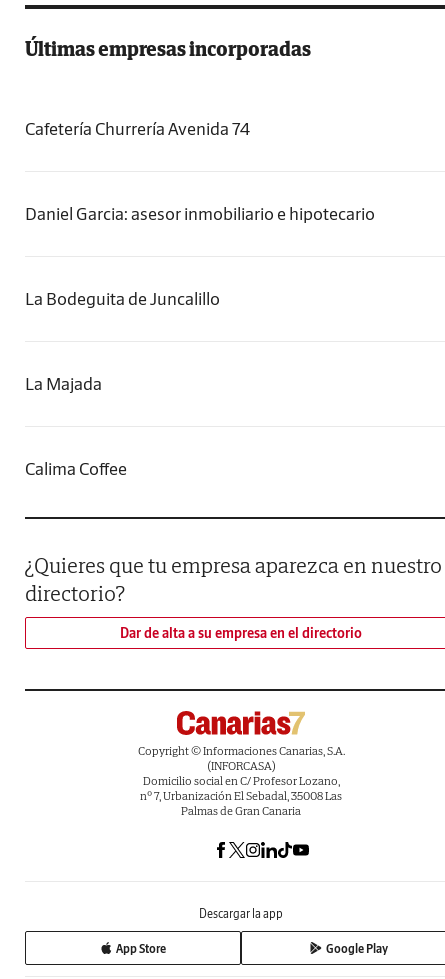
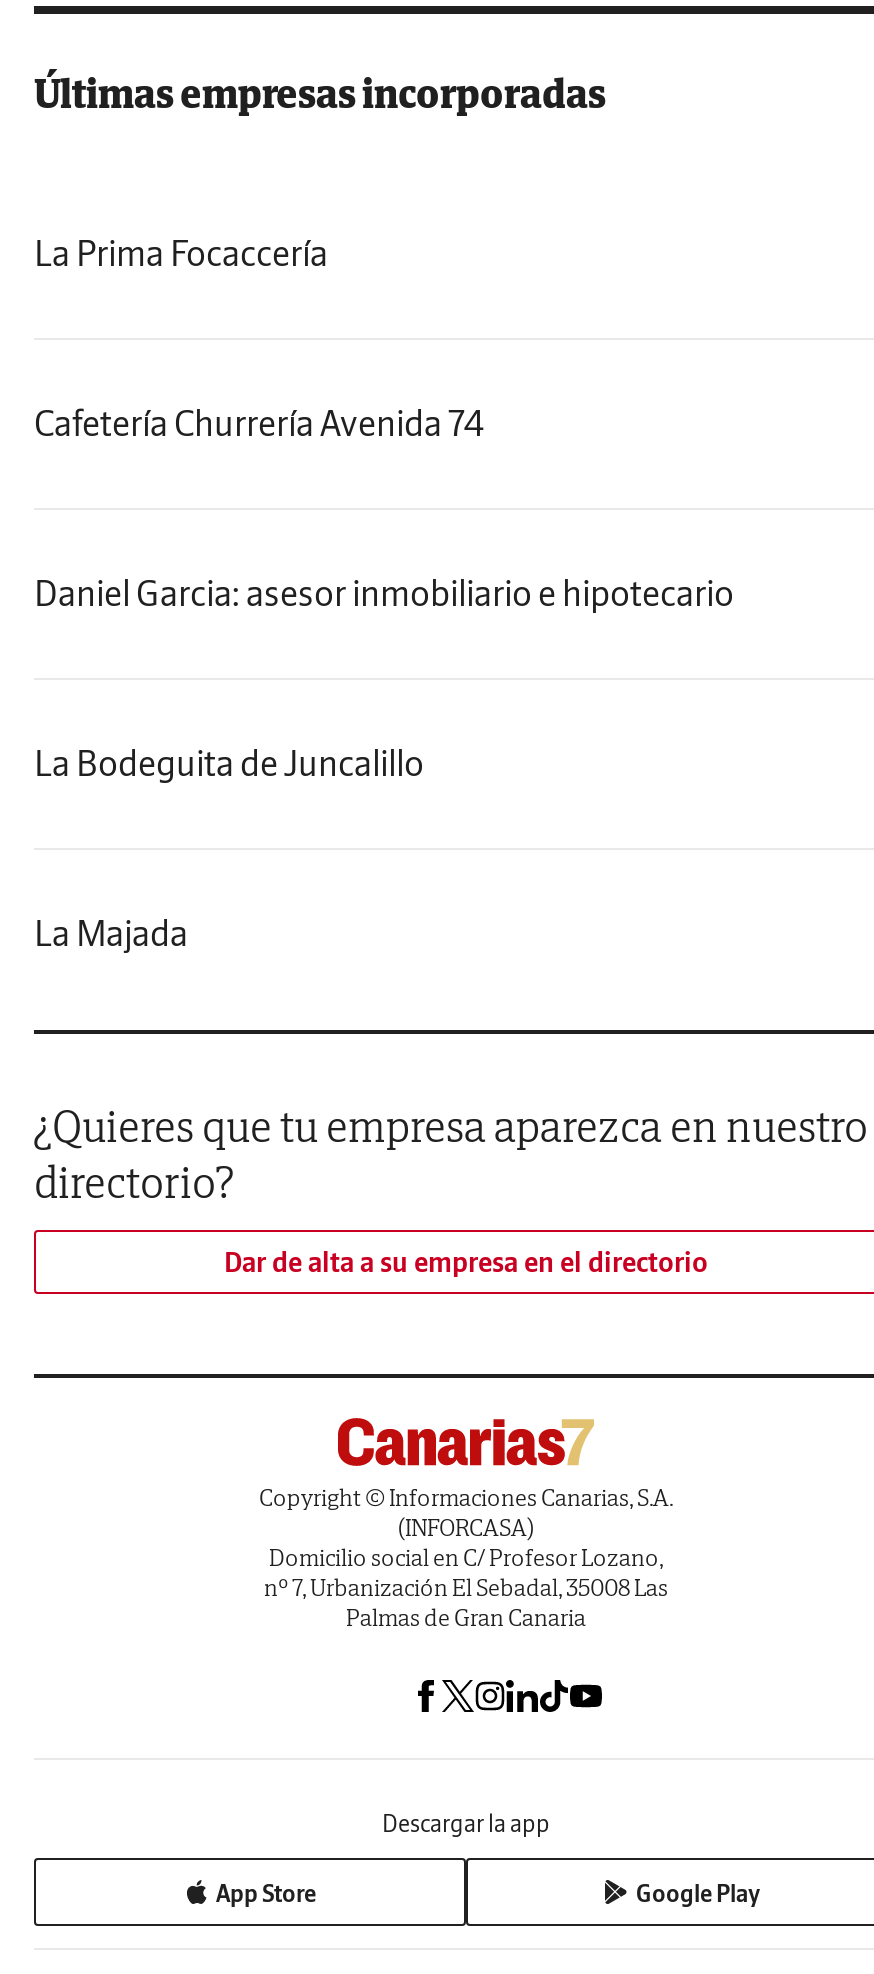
+ La Prima Focaccería

moved down: Cafetería Churrería Avenida 74 | Daniel Garcia: asesor inmobiliario e hipotecario | La Bodeguita de Juncalillo | La Majada

- Calima Coffee
